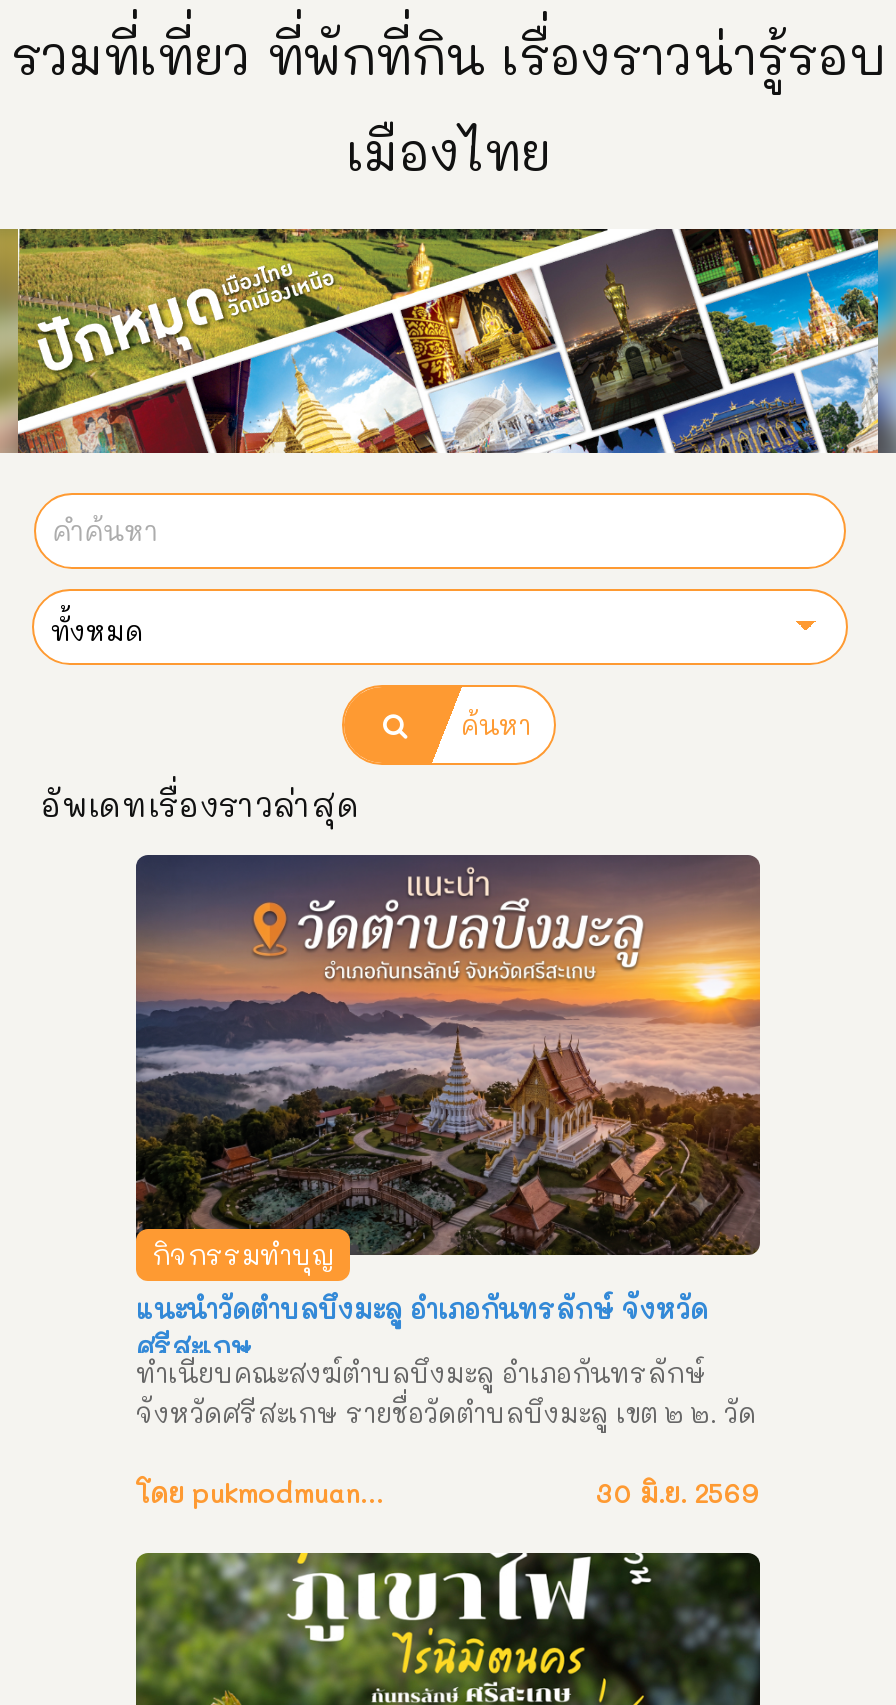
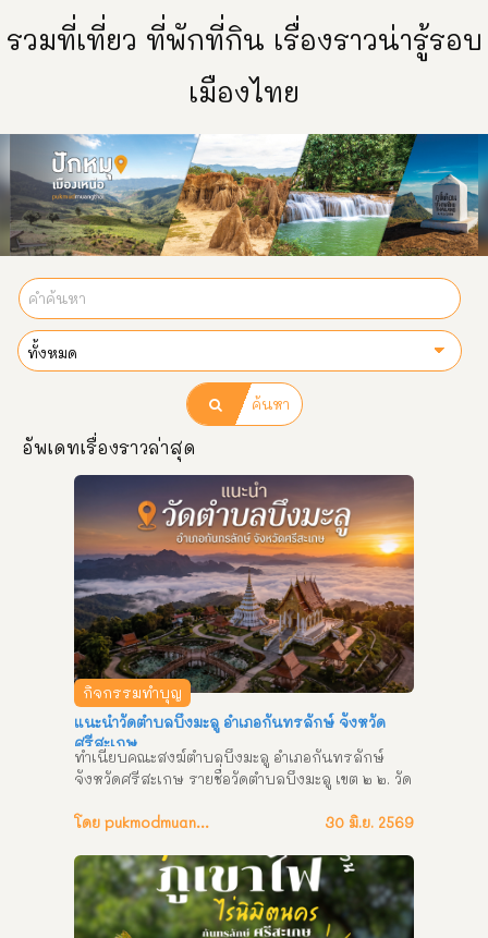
- [image]
+ [image]
